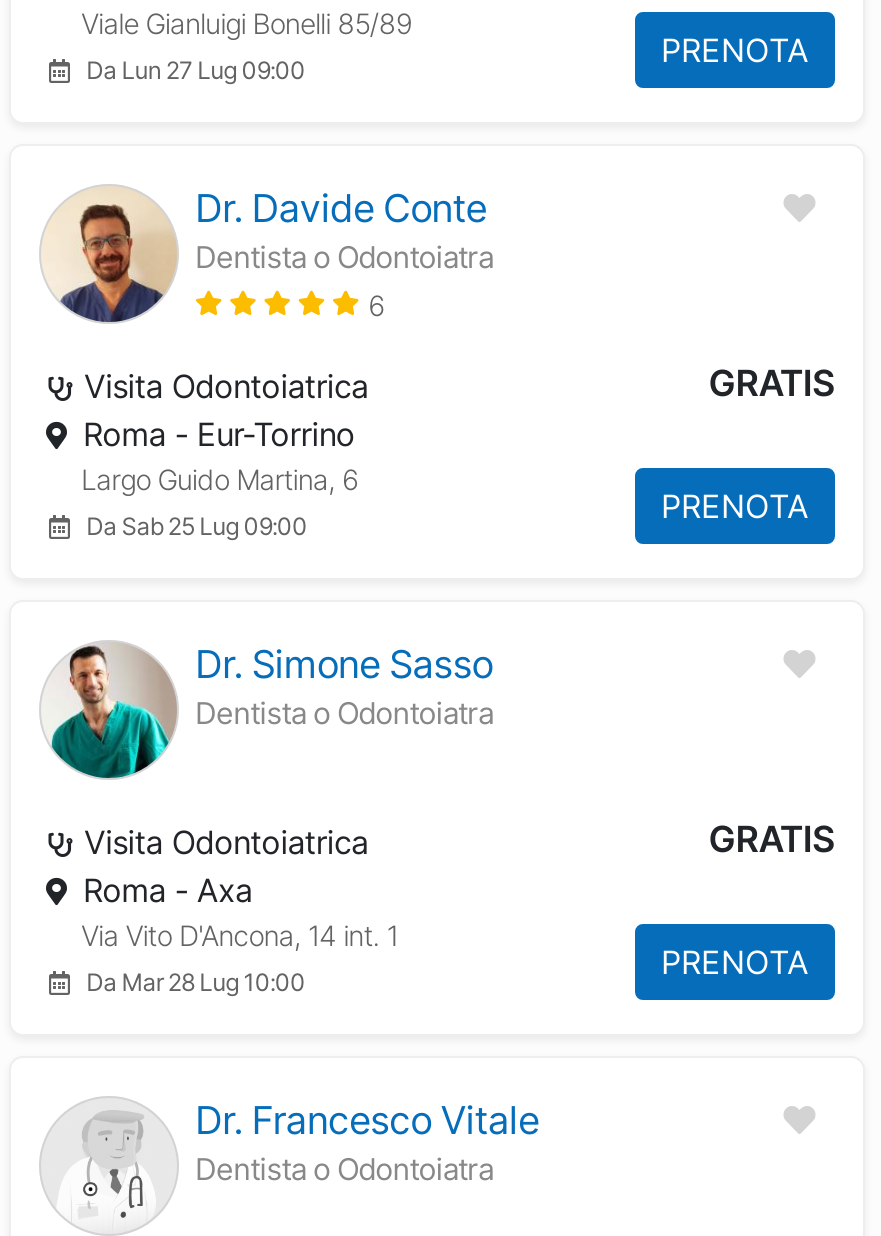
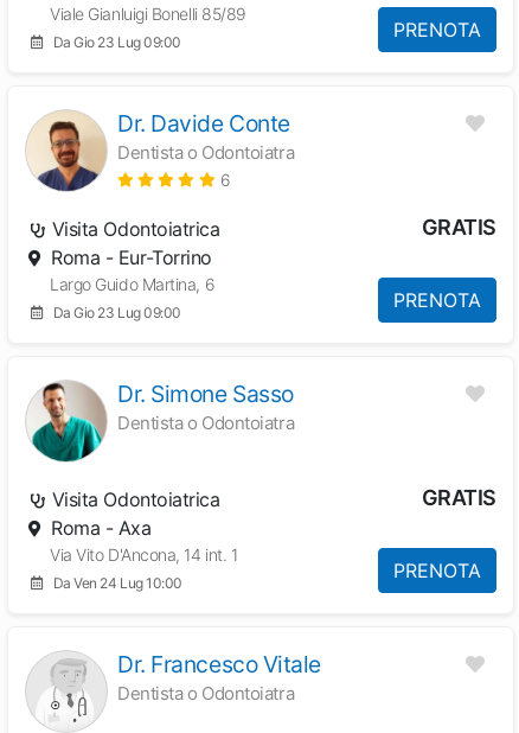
- Da Lun 27 Lug 09:00
+ Da Gio 23 Lug 09:00

- Da Sab 25 Lug 09:00
+ Da Gio 23 Lug 09:00

- Da Mar 28 Lug 10:00
+ Da Ven 24 Lug 10:00
